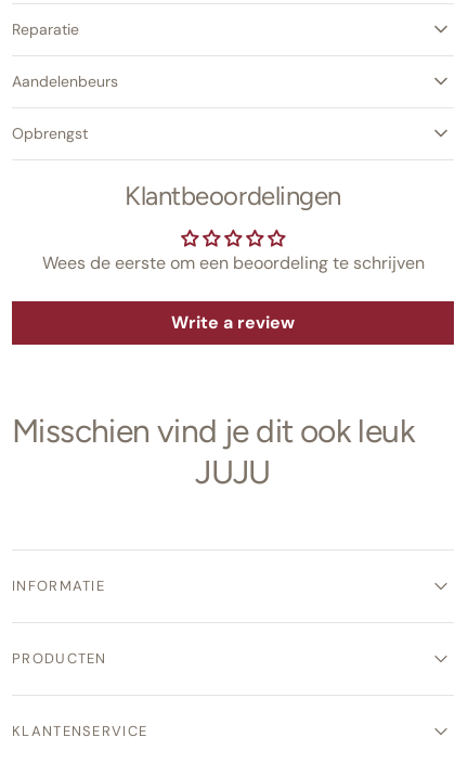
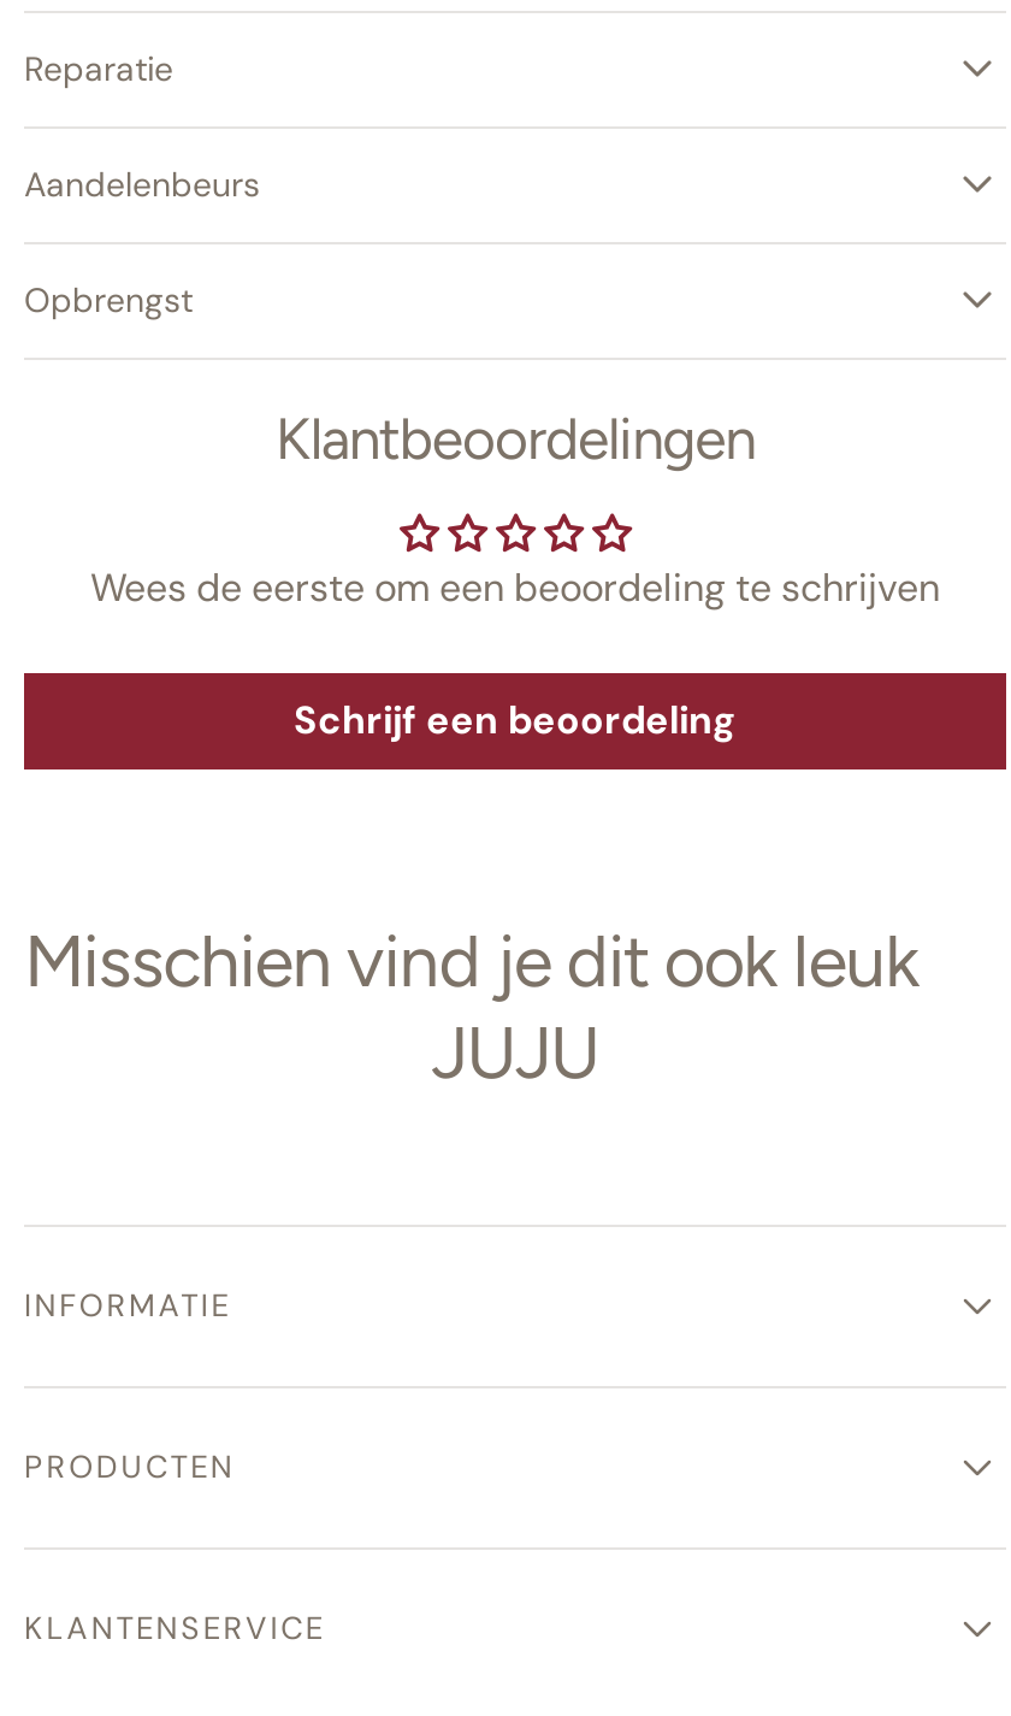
- Write a review
+ Schrijf een beoordeling
